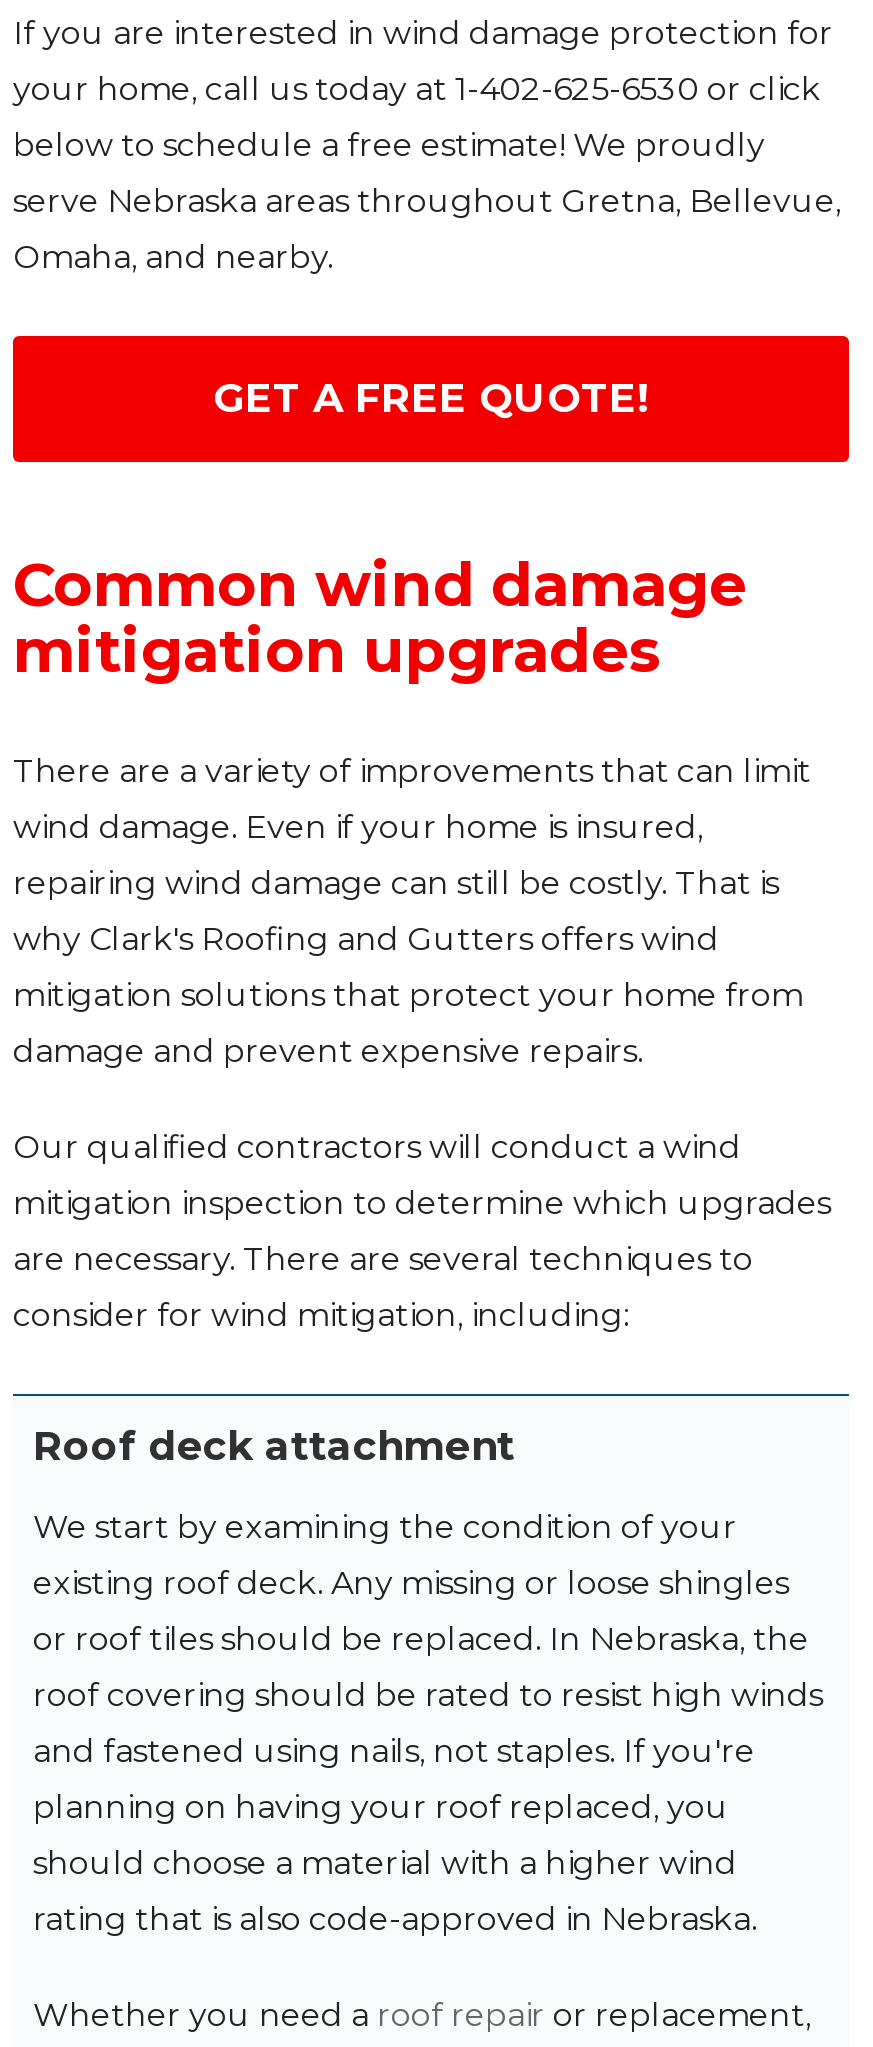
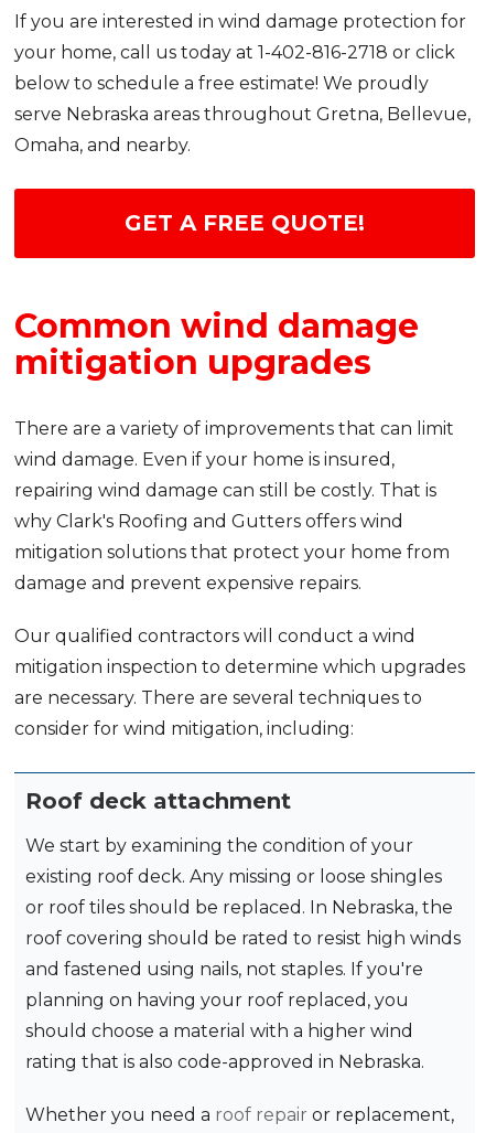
- your home, call us today at 1-402-625-6530 or click
+ your home, call us today at 1-402-816-2718 or click
